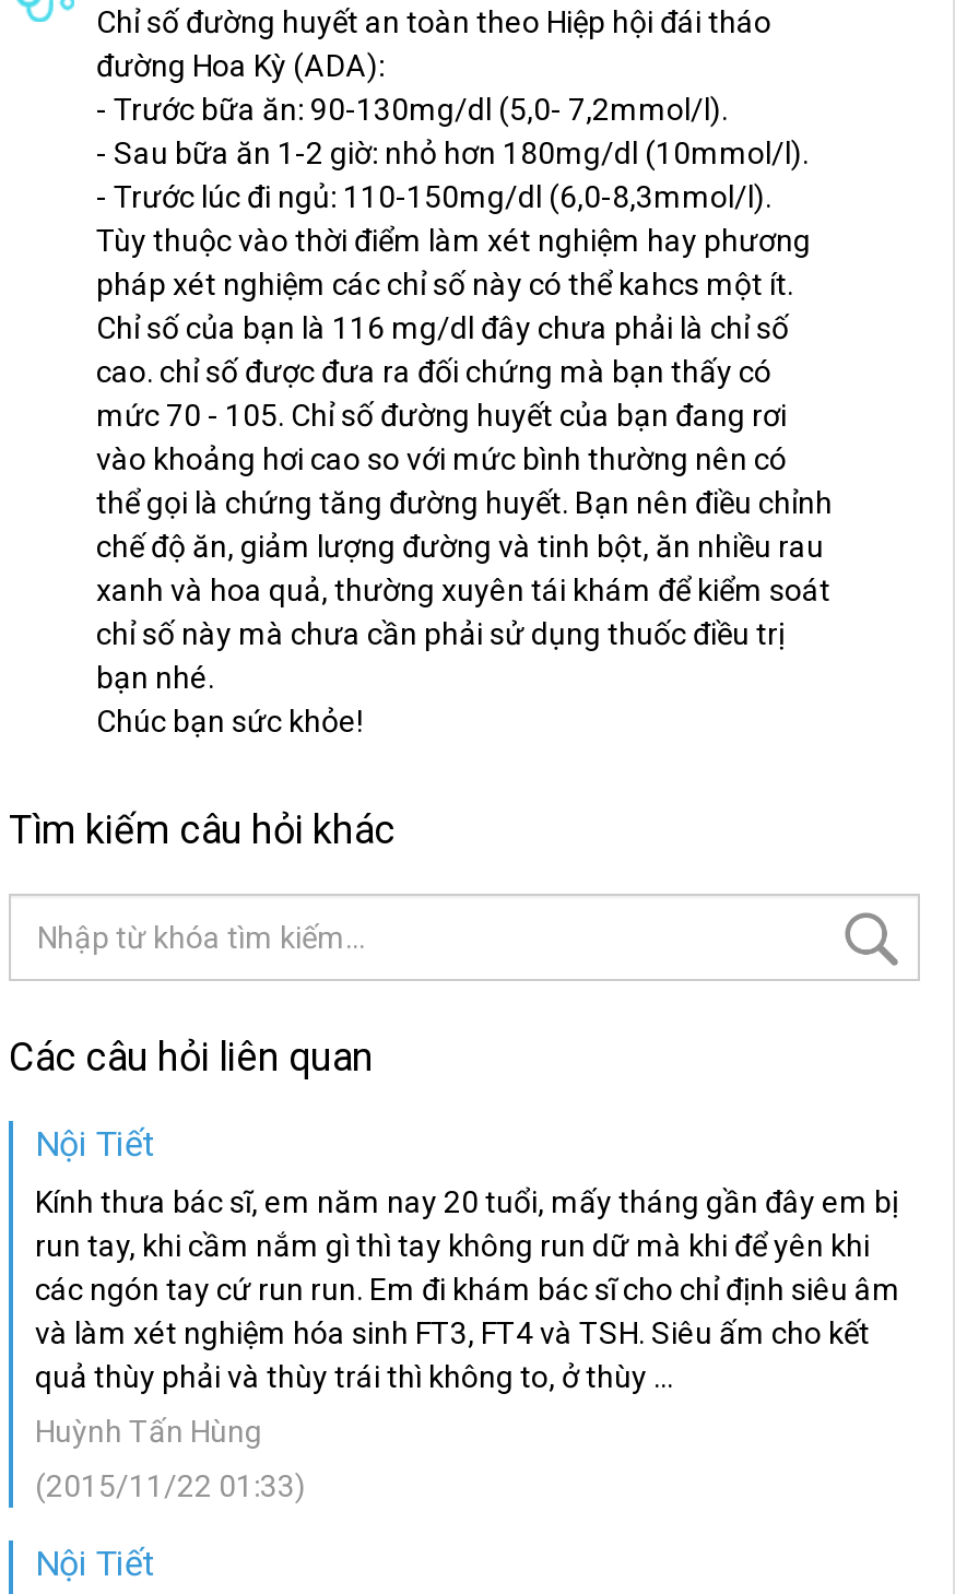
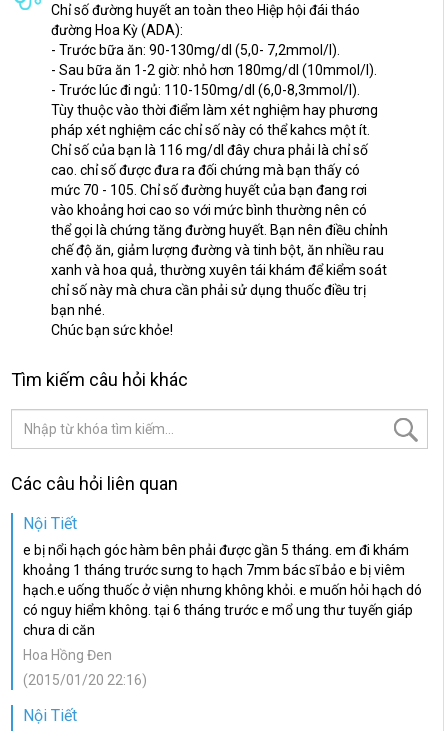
- Kính thưa bác sĩ, em năm nay 20 tuổi, mấy tháng gần đây em bị
- run tay, khi cầm nắm gì thì tay không run dữ mà khi để yên khi
- các ngón tay cứ run run. Em đi khám bác sĩ cho chỉ định siêu âm
- và làm xét nghiệm hóa sinh FT3, FT4 và TSH. Siêu ấm cho kết
- quả thùy phải và thùy trái thì không to, ở thùy ...
+ e bị nổi hạch góc hàm bên phải được gần 5 tháng. em đi khám
+ khoảng 1 tháng trước sưng to hạch 7mm bác sĩ bảo e bị viêm
+ hạch.e uống thuốc ở viện nhưng không khỏi. e muốn hỏi hạch dó
+ có nguy hiểm không. tại 6 tháng trước e mổ ung thư tuyến giáp
+ chưa di căn

- Huỳnh Tấn Hùng
+ Hoa Hồng Đen

- (2015/11/22 01:33)
+ (2015/01/20 22:16)
